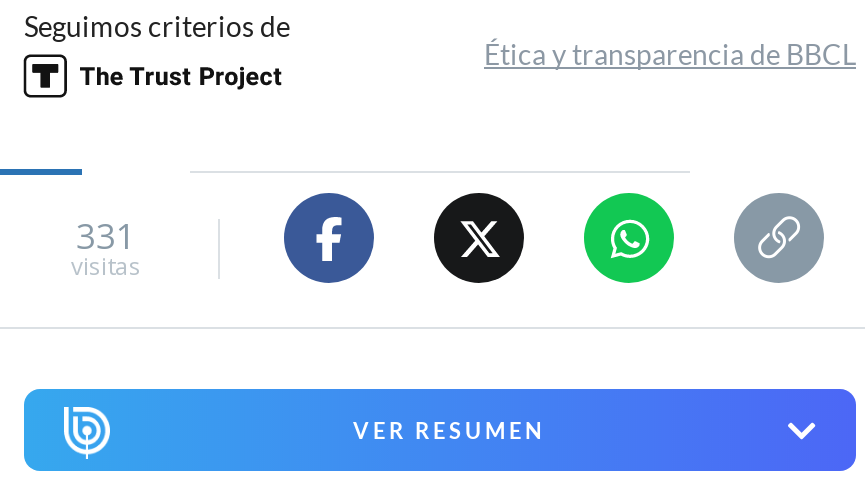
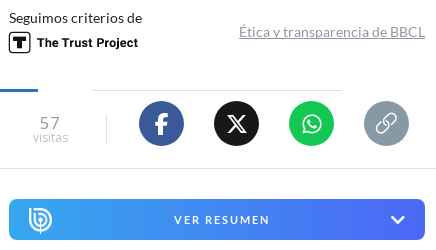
- 331
+ 57
